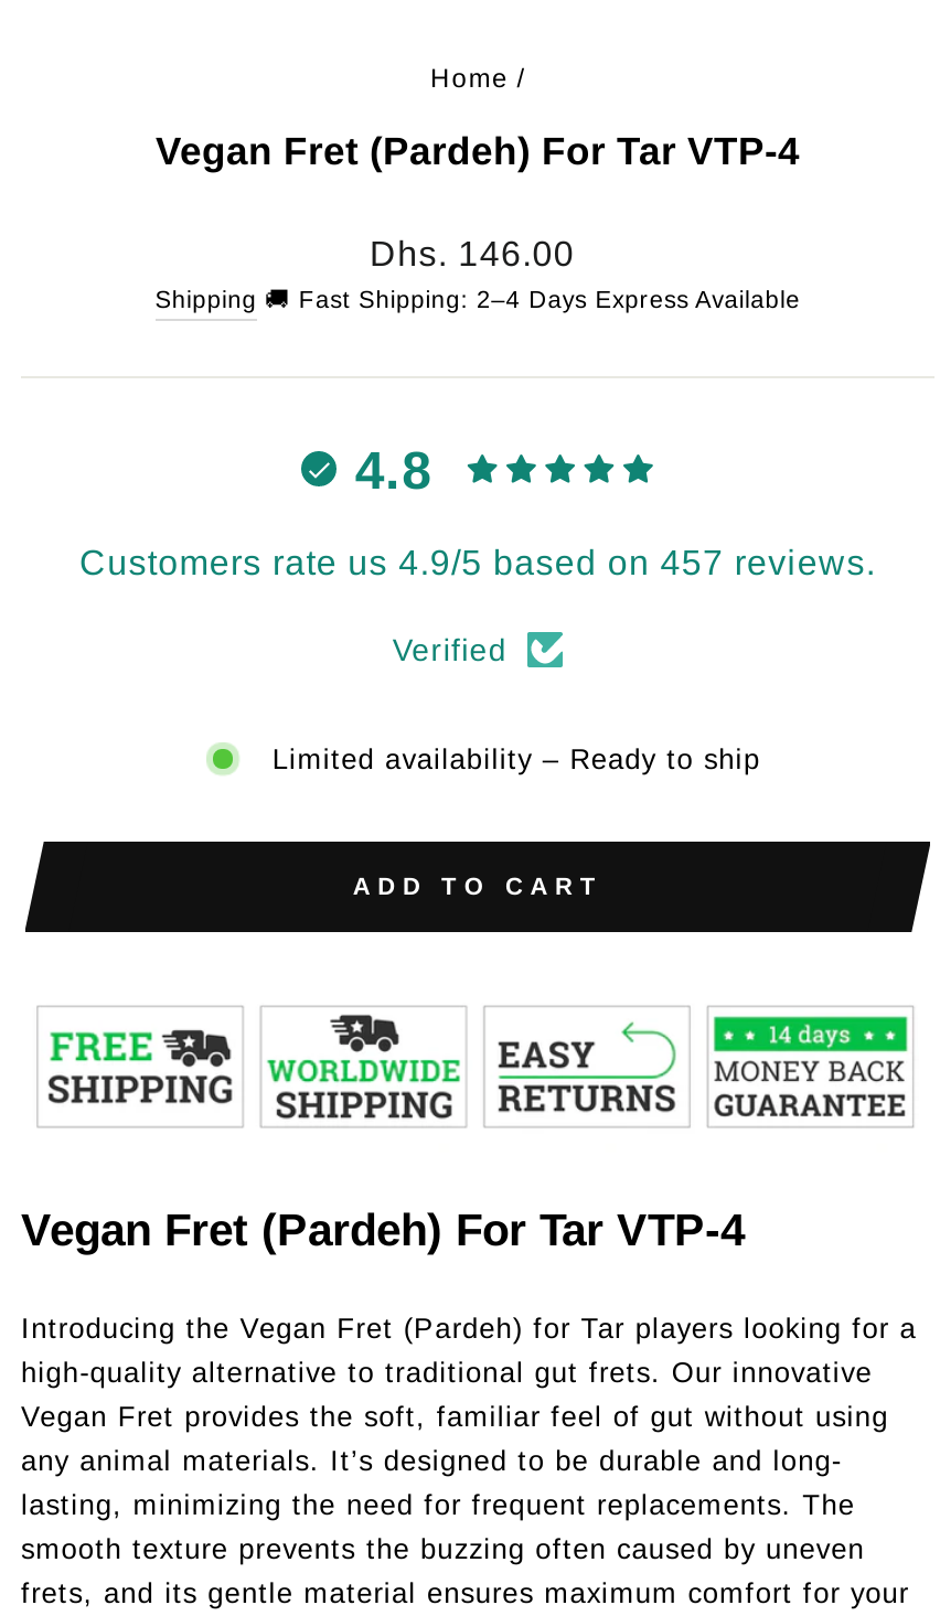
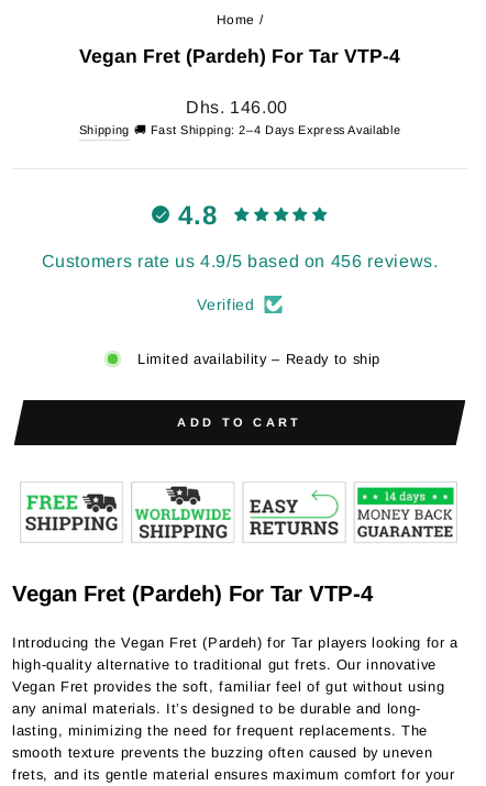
- Customers rate us 4.9/5 based on 457 reviews.
+ Customers rate us 4.9/5 based on 456 reviews.
